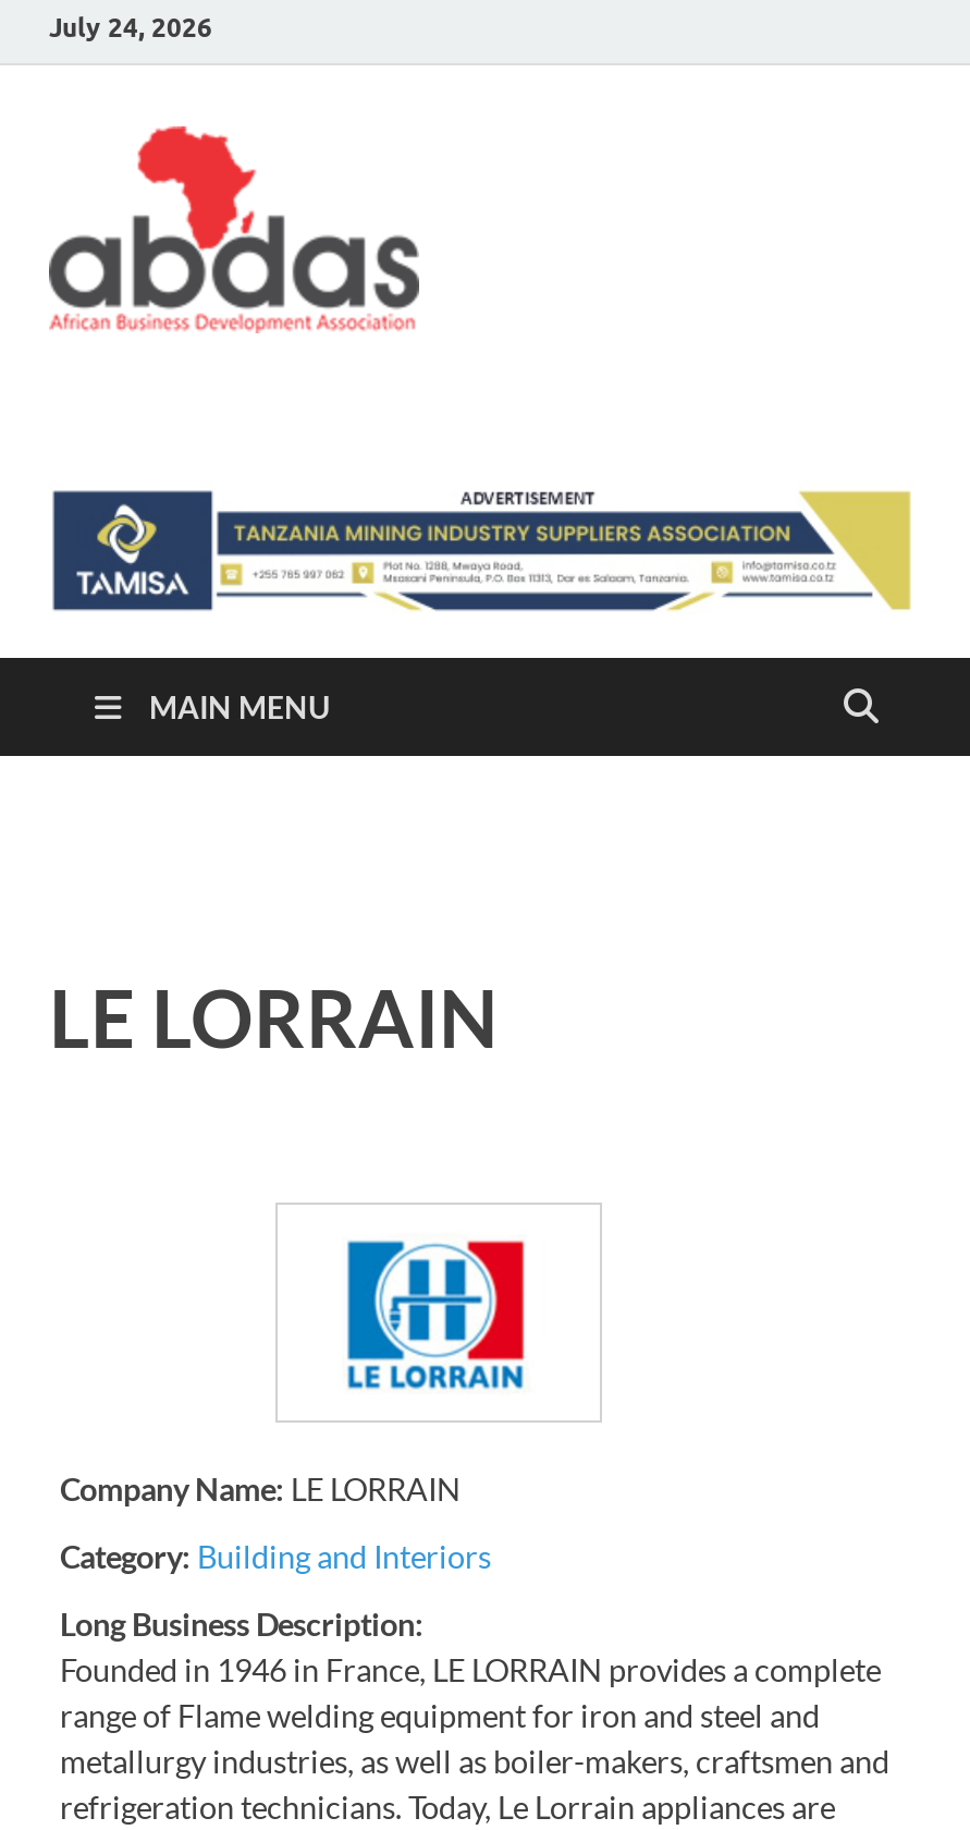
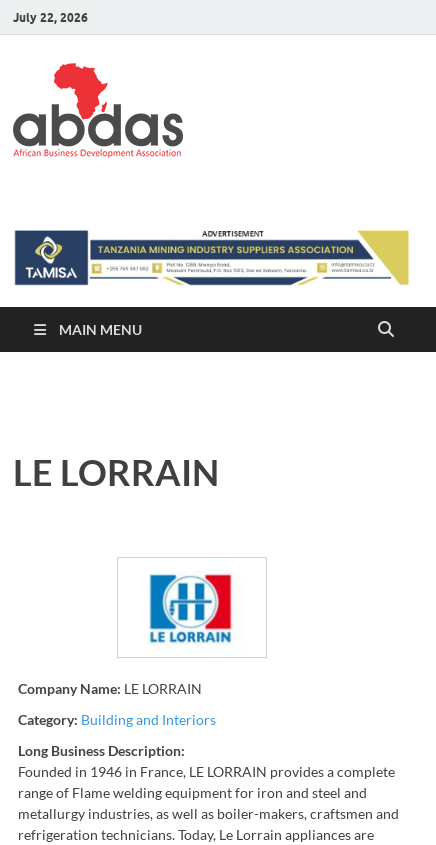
- July 24, 2026
+ July 22, 2026
